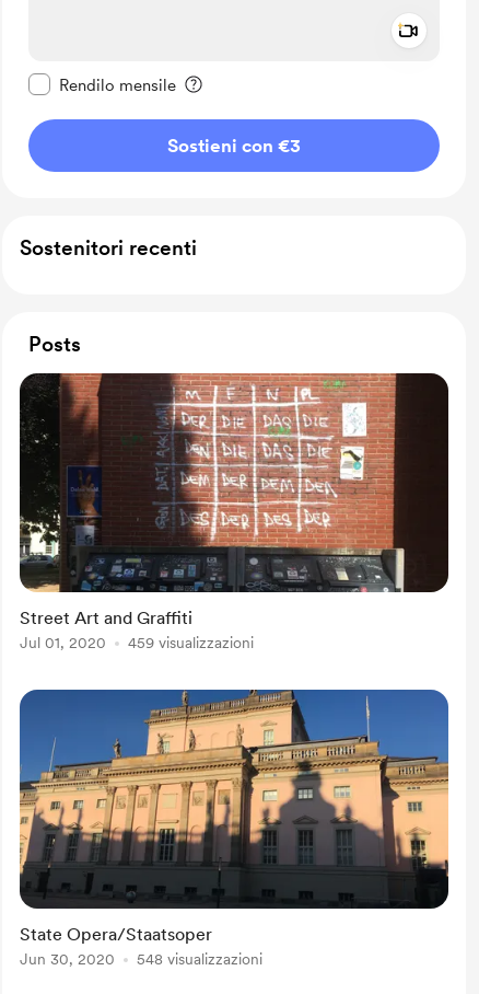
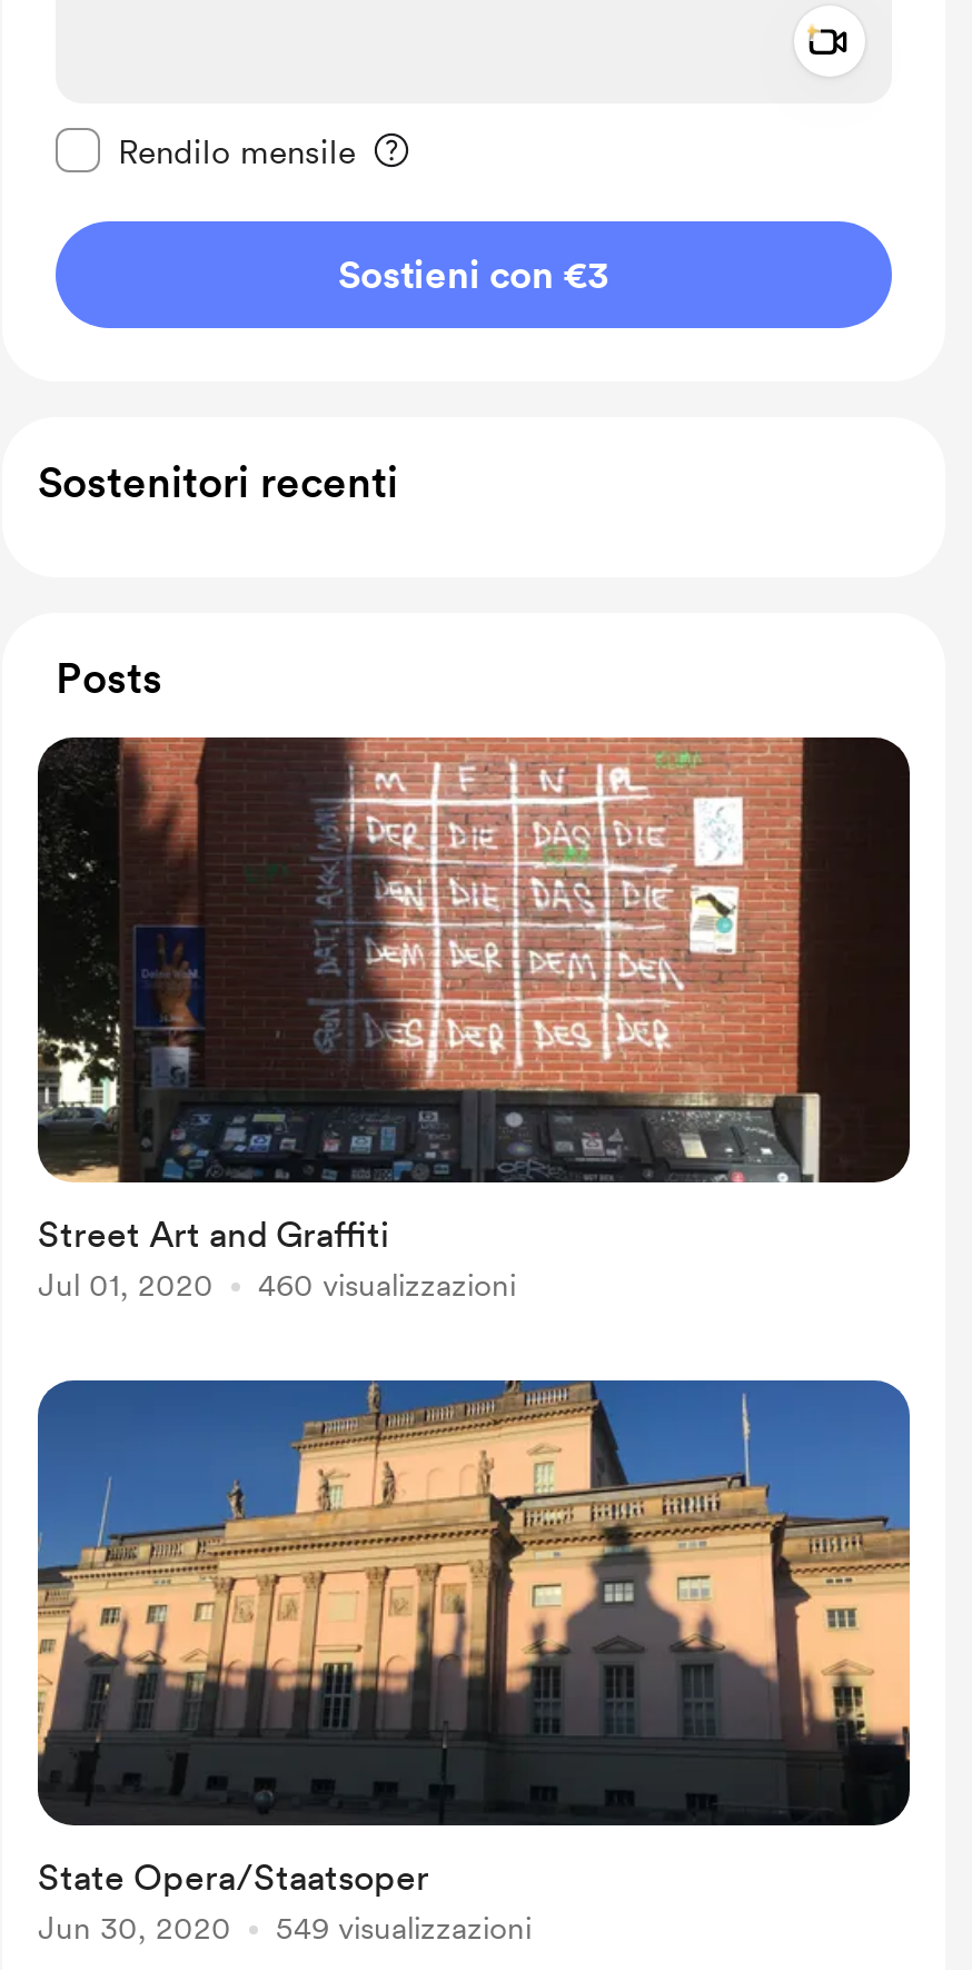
- 459 visualizzazioni
+ 460 visualizzazioni

- 548 visualizzazioni
+ 549 visualizzazioni
